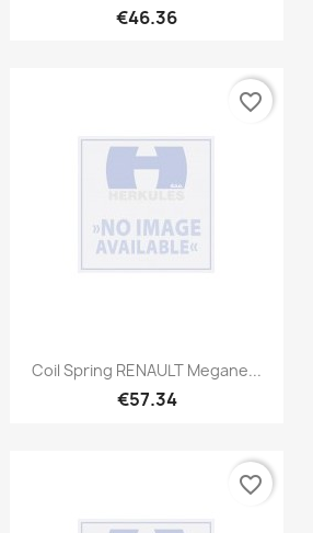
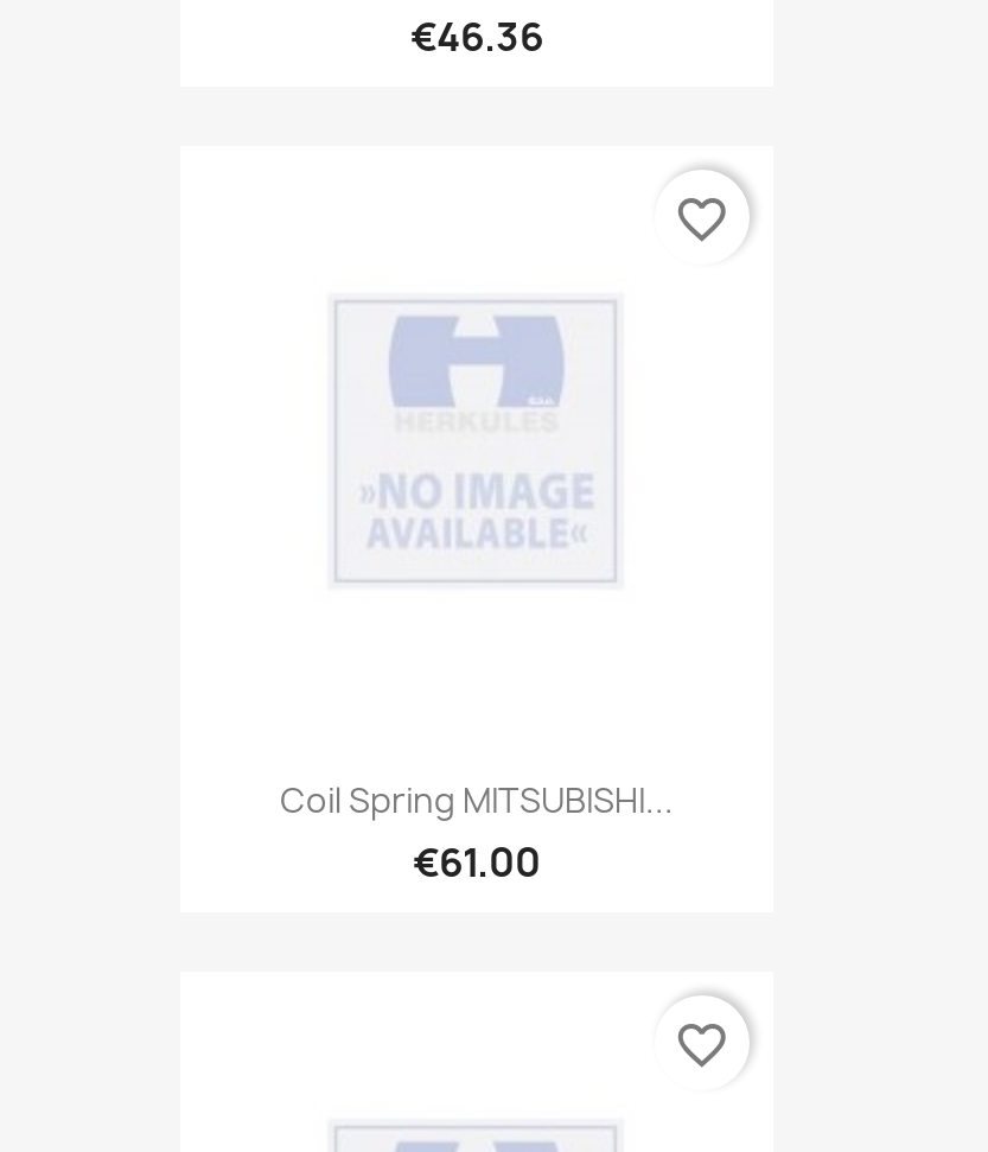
- Coil Spring RENAULT Megane...
- €57.34
+ Coil Spring MITSUBISHI...
+ €61.00
